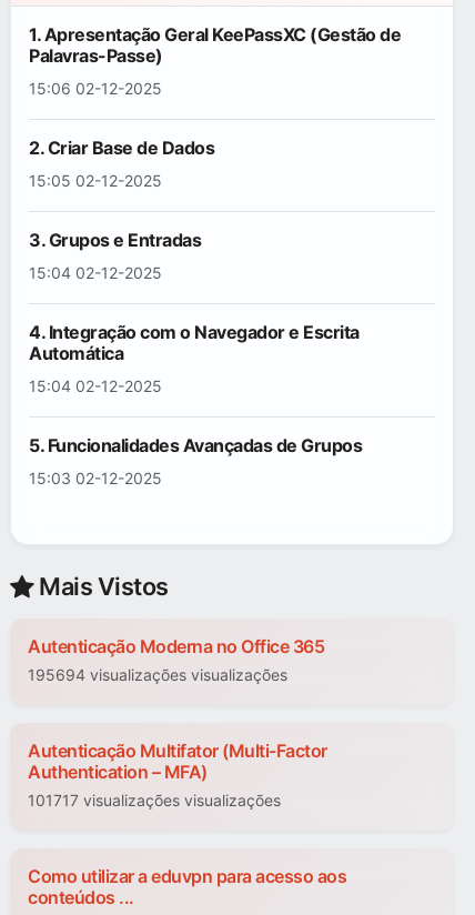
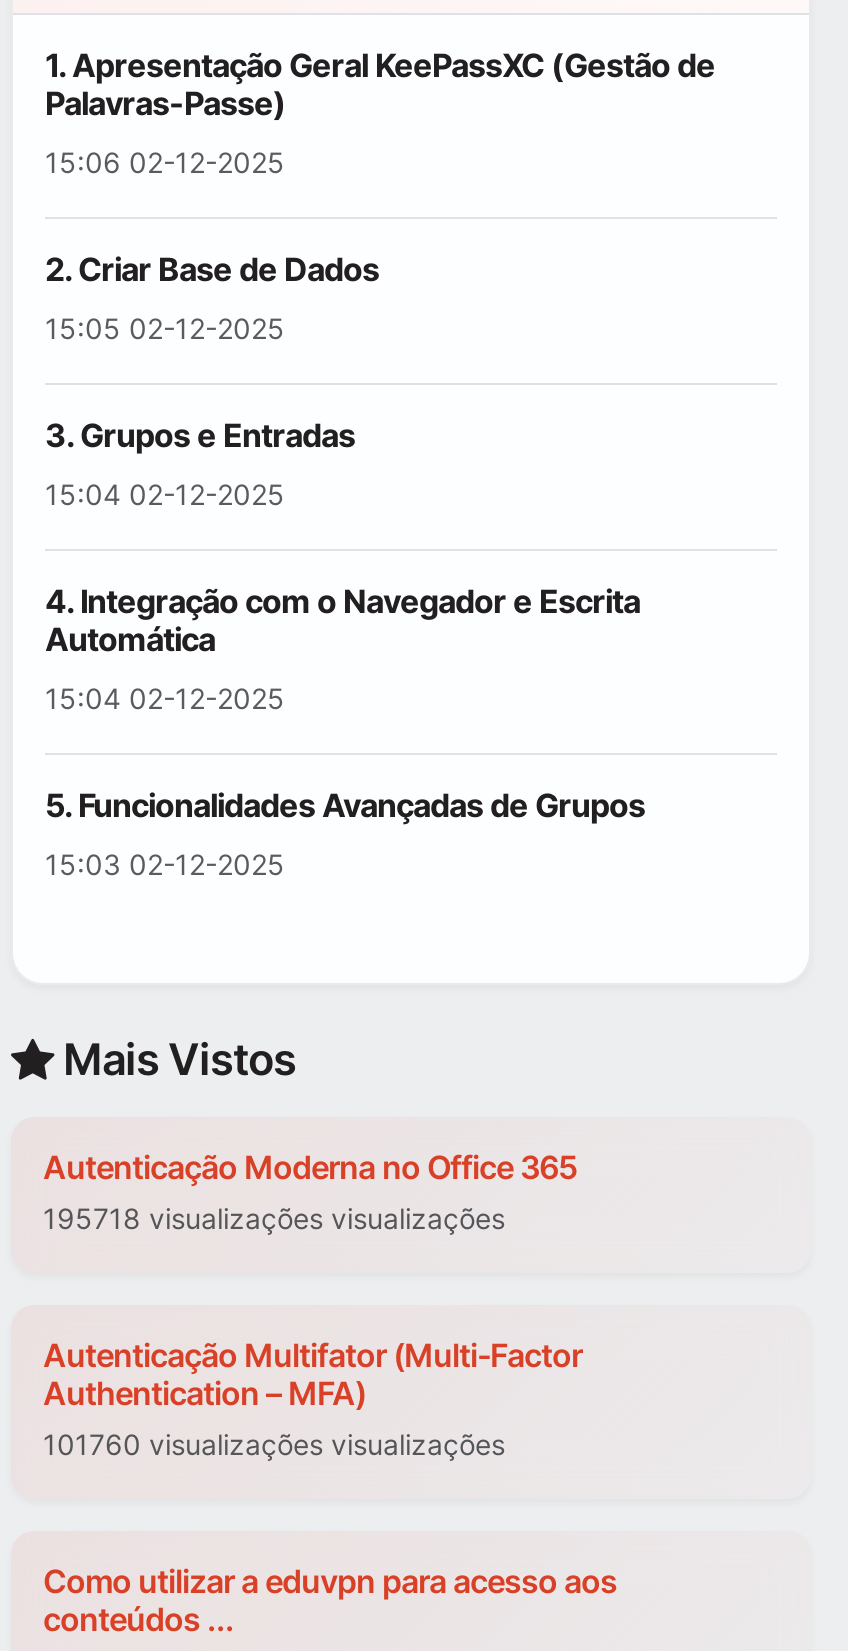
- 195694 visualizações visualizações
+ 195718 visualizações visualizações

- 101717 visualizações visualizações
+ 101760 visualizações visualizações
